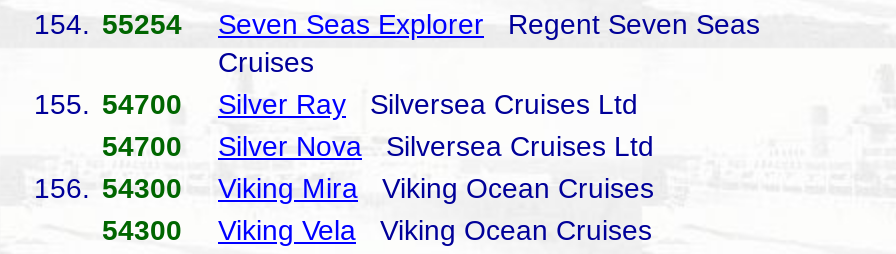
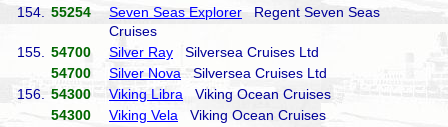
- Viking Mira Viking Ocean Cruises
+ Viking Libra Viking Ocean Cruises
